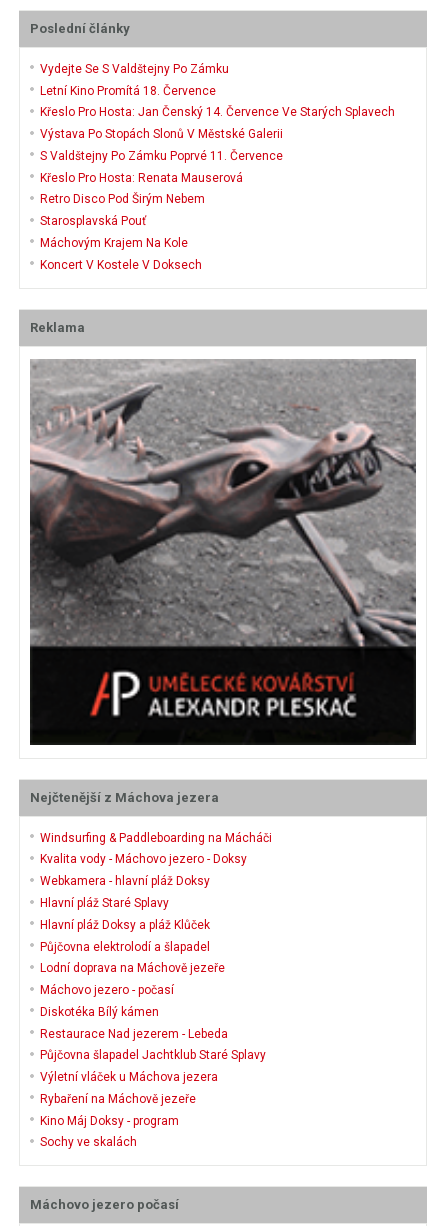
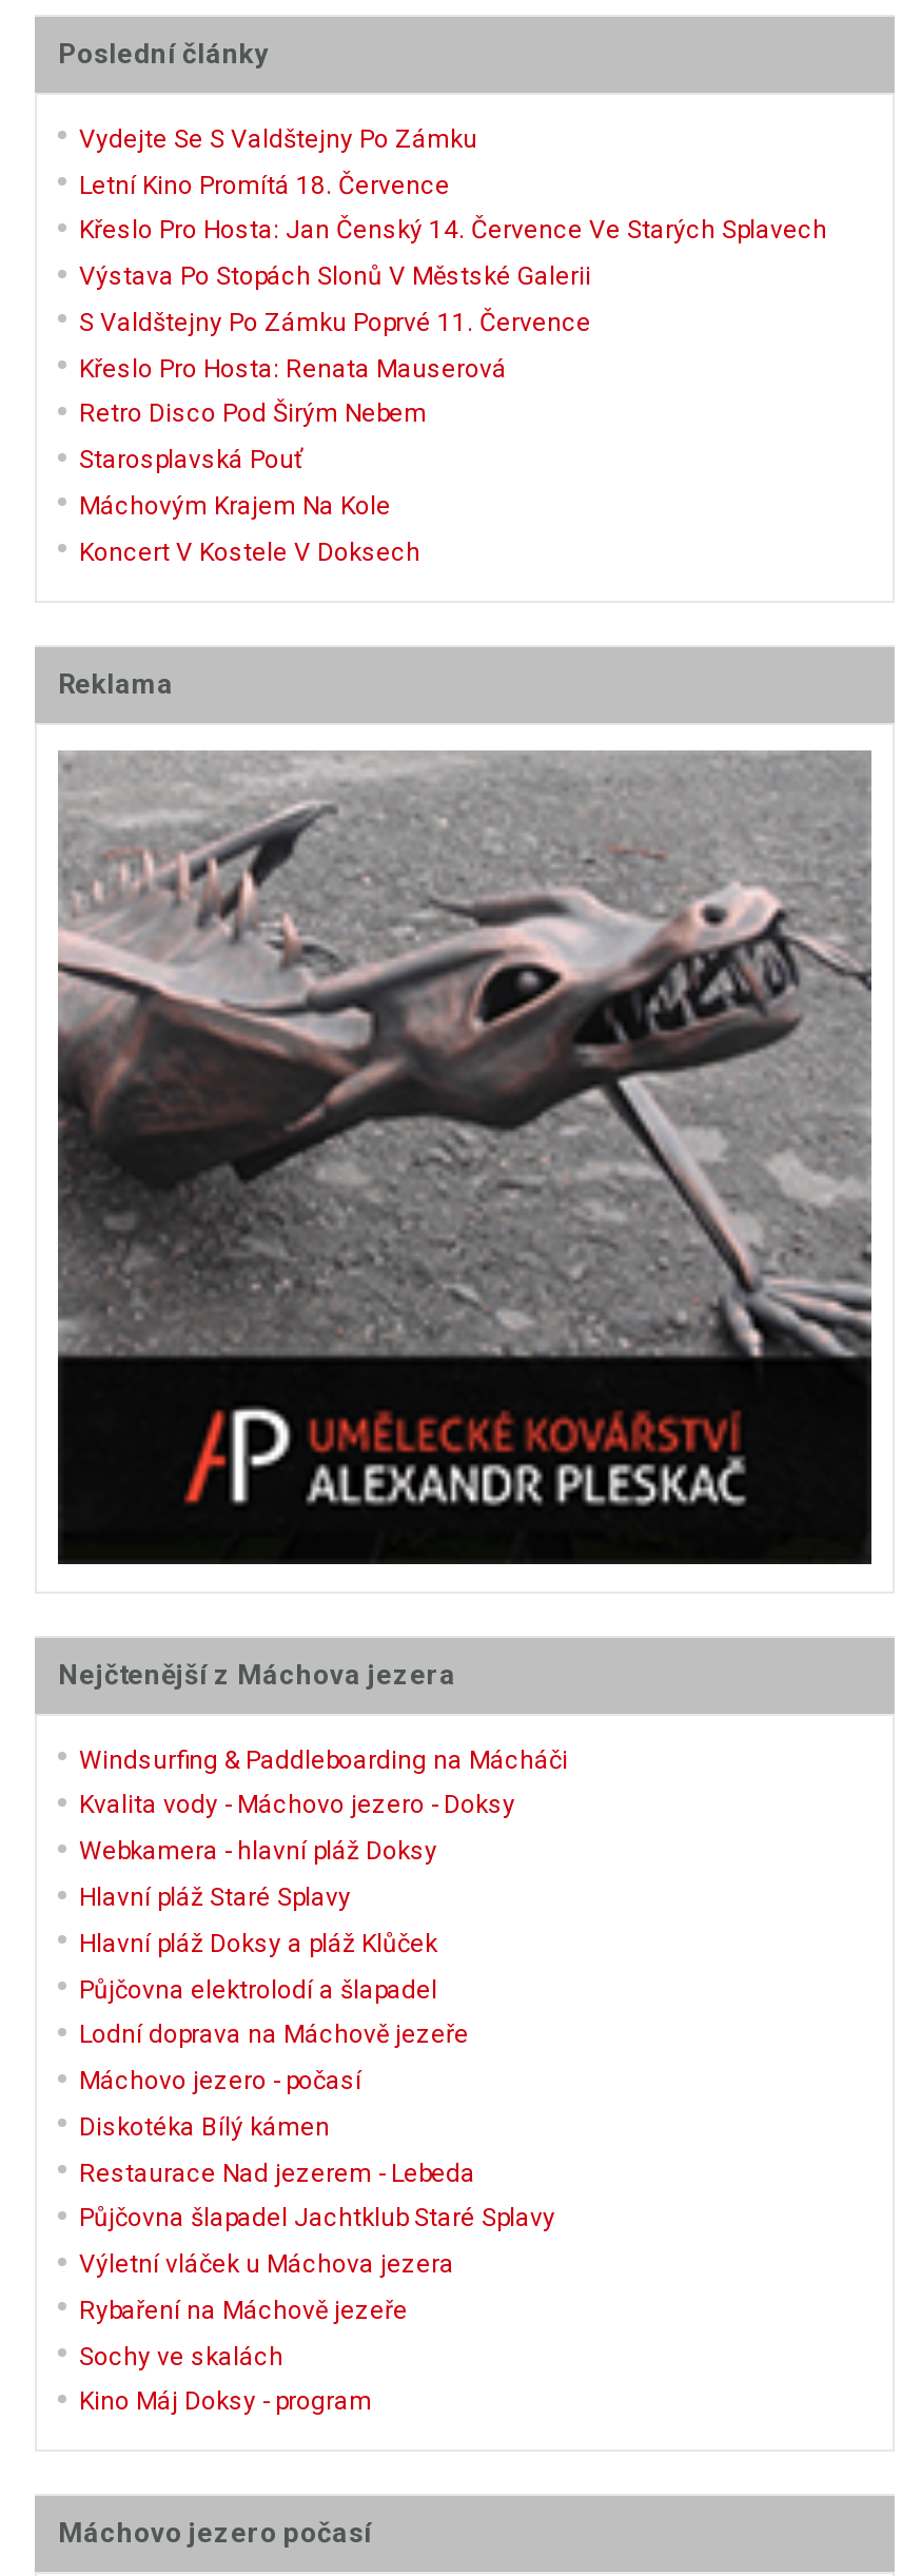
moved down: Kino Máj Doksy - program

moved up: Sochy ve skalách
